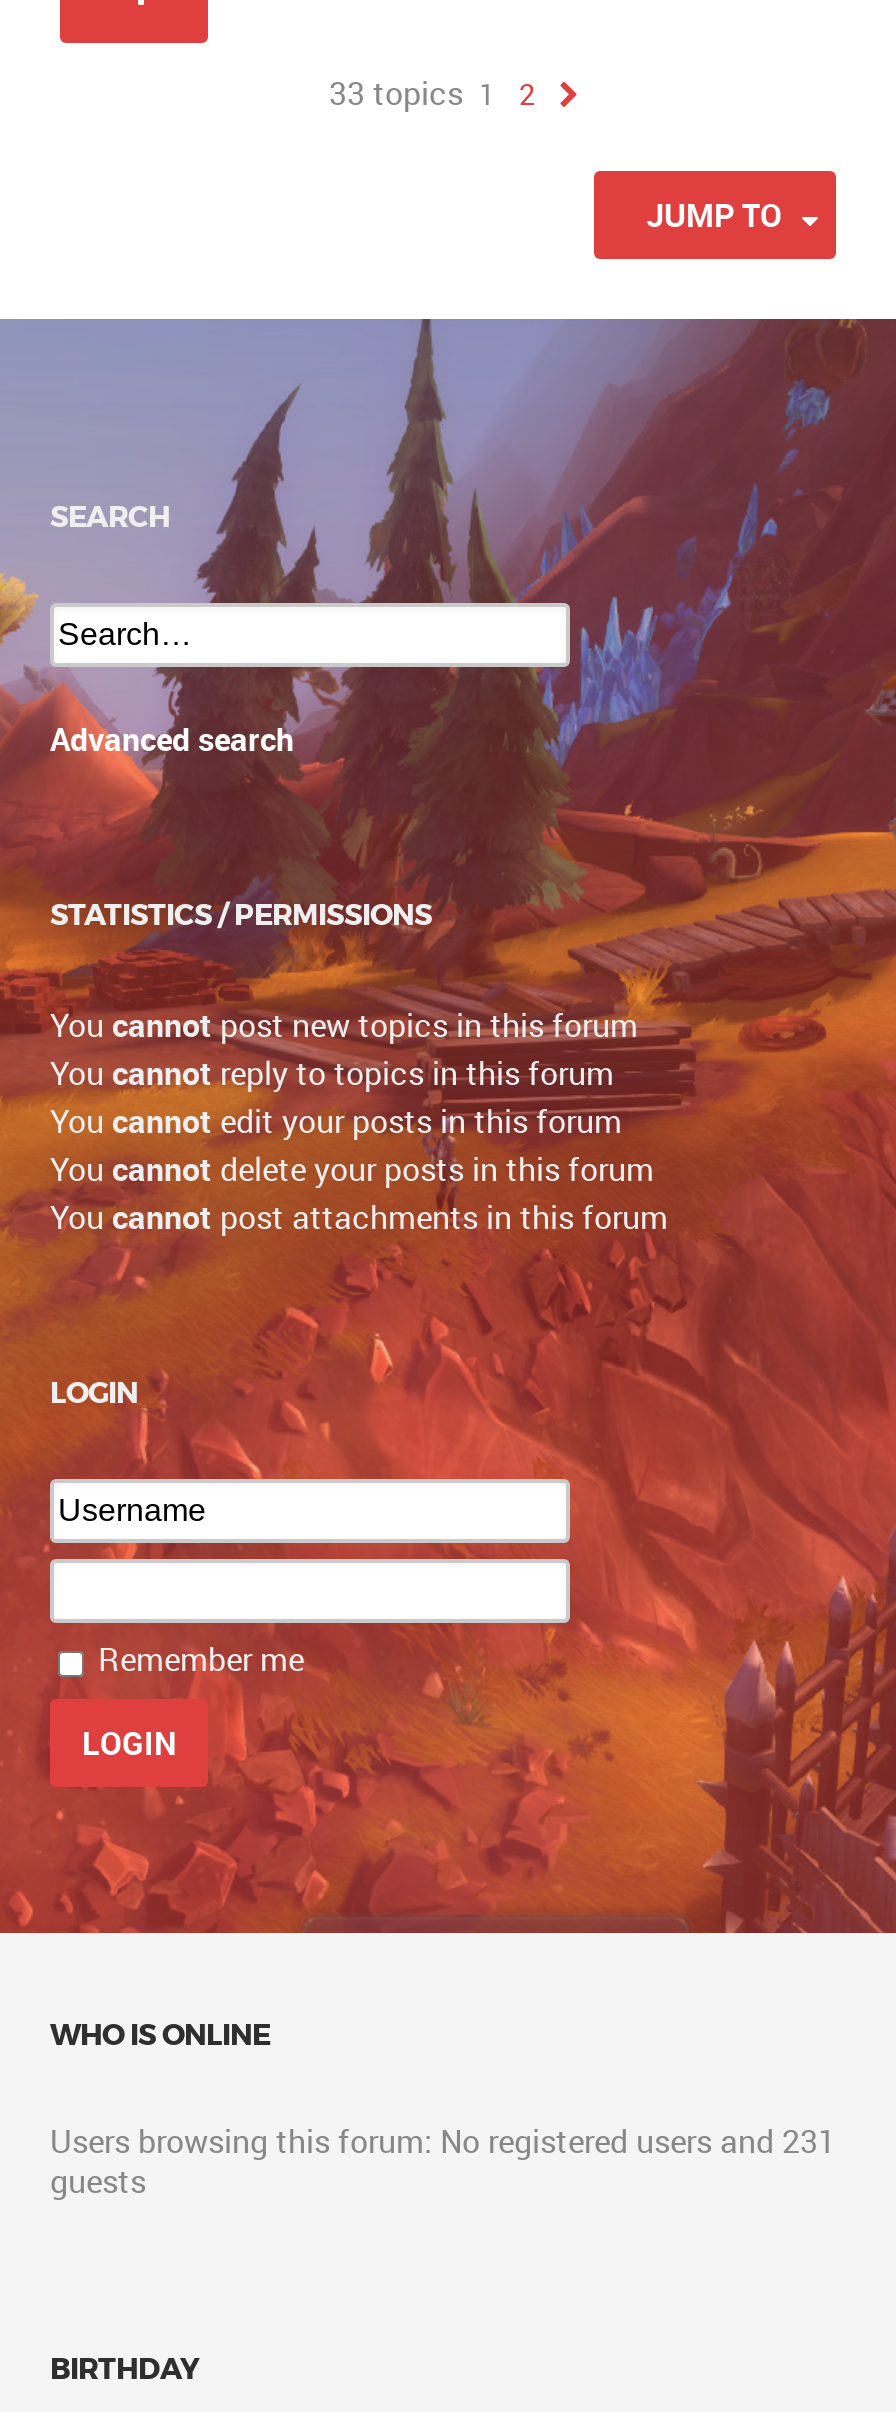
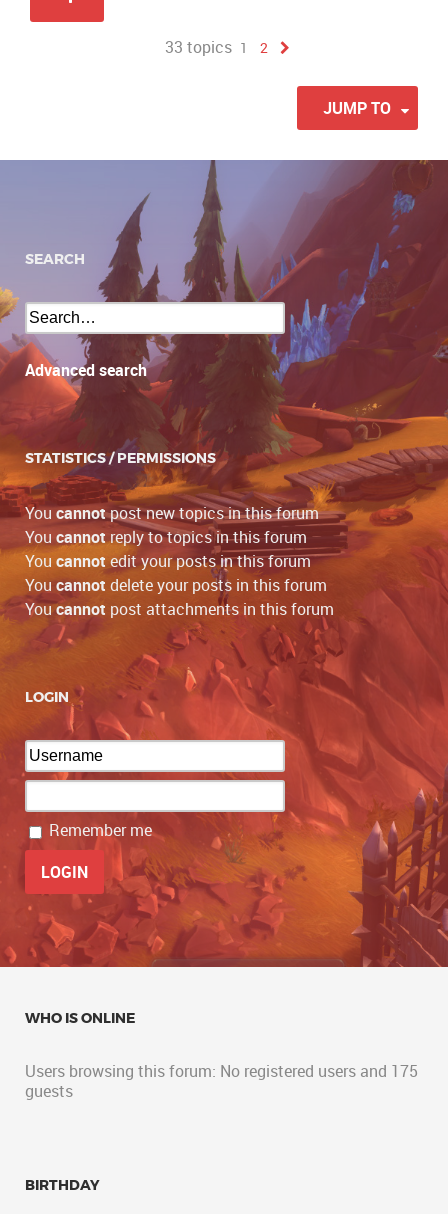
- Users browsing this forum: No registered users and 231
+ Users browsing this forum: No registered users and 175
